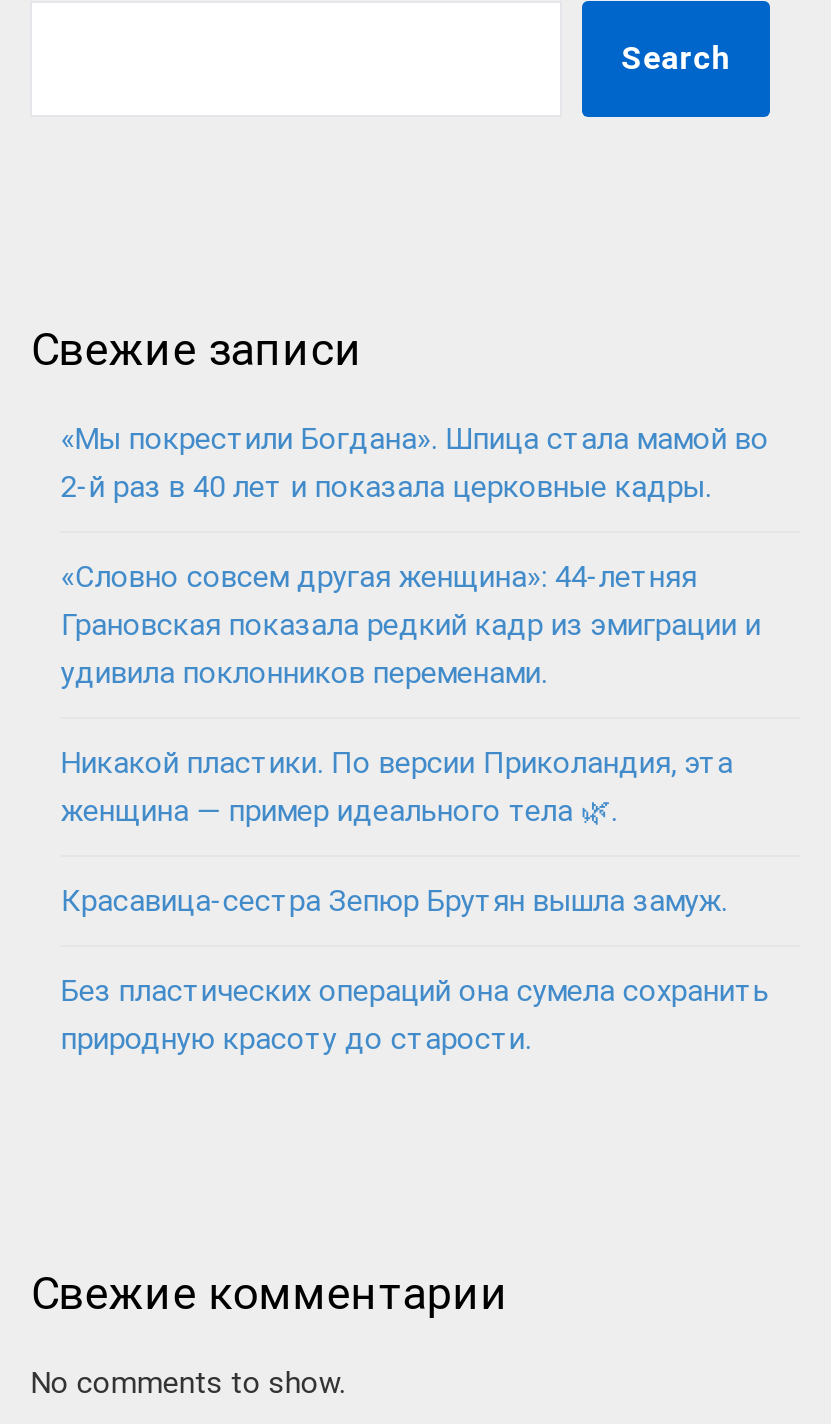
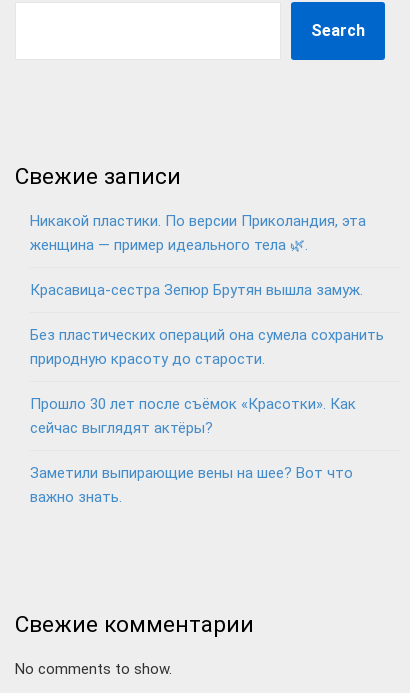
- «Мы покрестили Богдана». Шпица стала мамой во
- 2-й раз в 40 лет и показала церковные кадры.
- «Словно совсем другая женщина»: 44-летняя
- Грановская показала редкий кадр из эмиграции и
- удивила поклонников переменами.

moved up: Никакой пластики. По версии Приколандия, эта | Красавица-сестра Зепюр Брутян вышла замуж. | Без пластических операций она сумела сохранить | природную красоту до старости.

+ Прошло 30 лет после съёмок «Красотки». Как
+ сейчас выглядят актёры?
+ Заметили выпирающие вены на шее? Вот что
+ важно знать.
